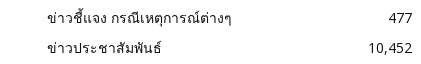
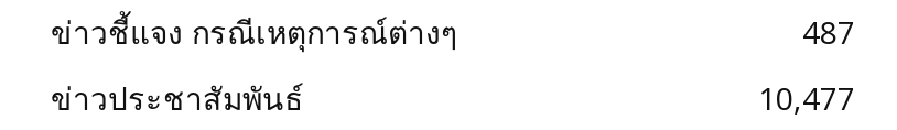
- 477
+ 487

- 10,452
+ 10,477
